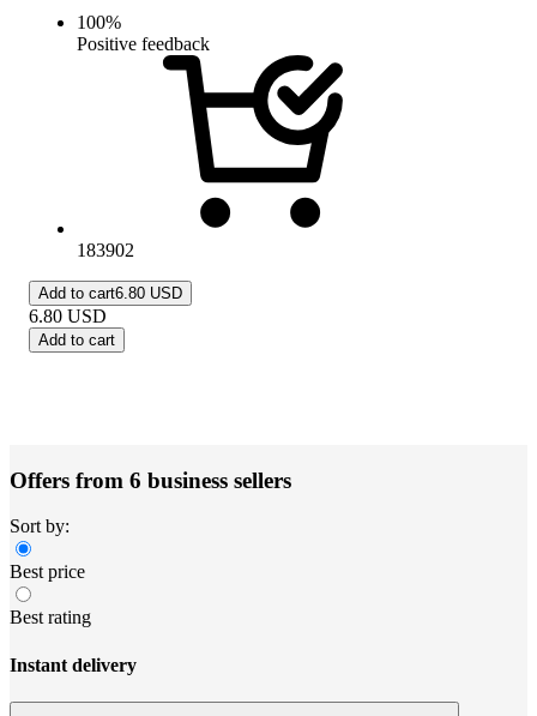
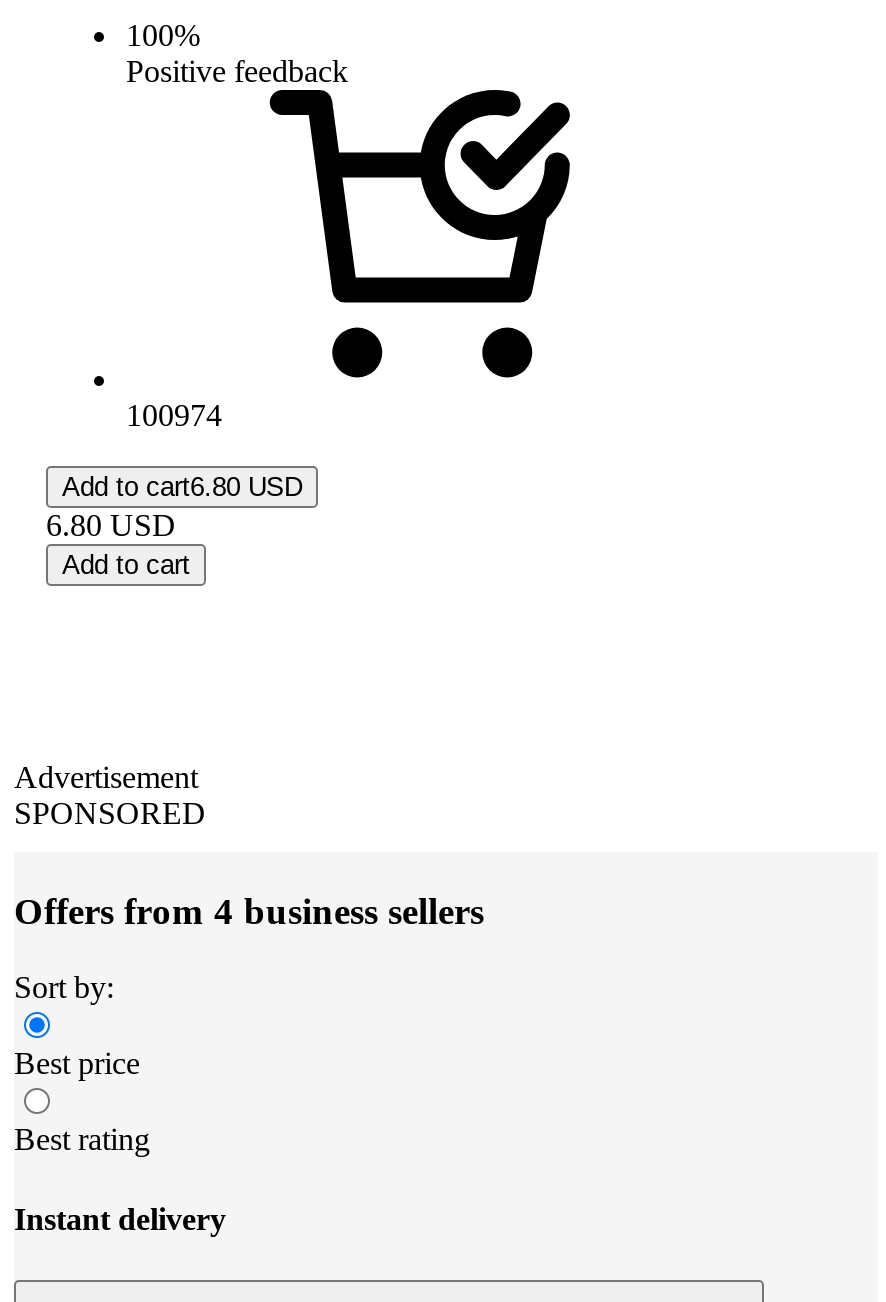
- 183902
+ 100974

- Offers from 6 business sellers
+ Advertisement
+ SPONSORED
+ Offers from 4 business sellers
